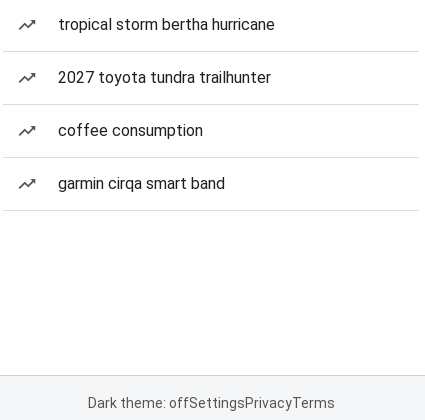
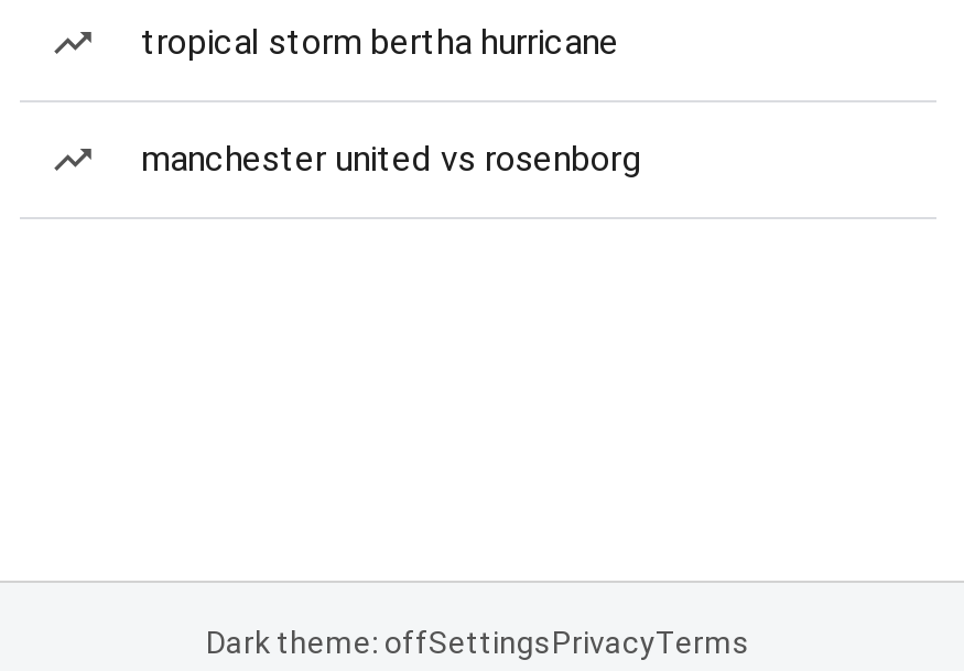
- 2027 toyota tundra trailhunter
- coffee consumption
- garmin cirqa smart band
+ manchester united vs rosenborg
